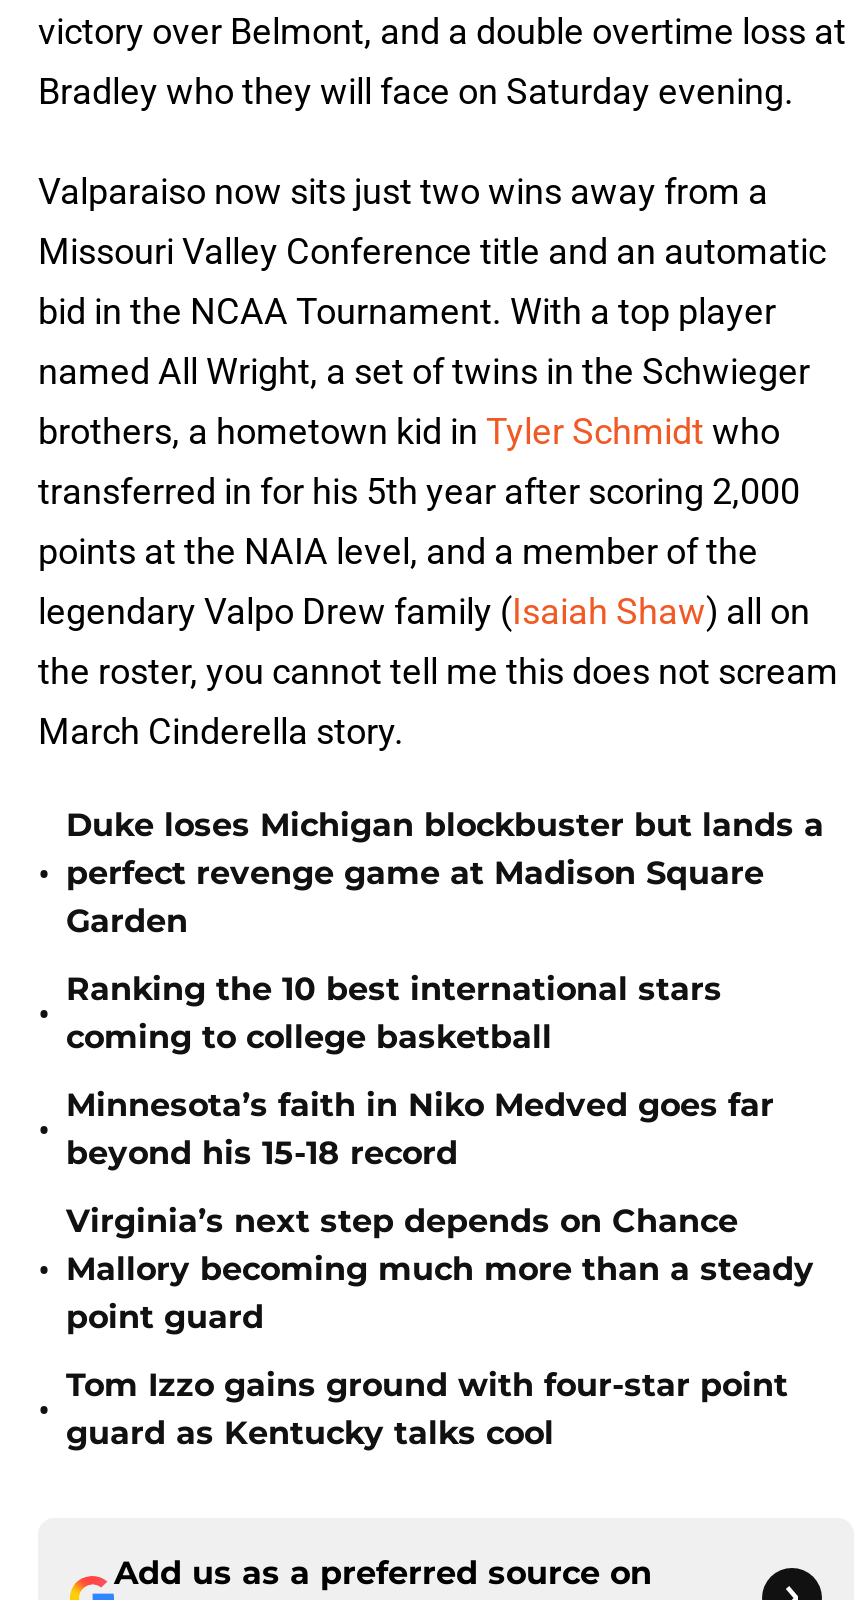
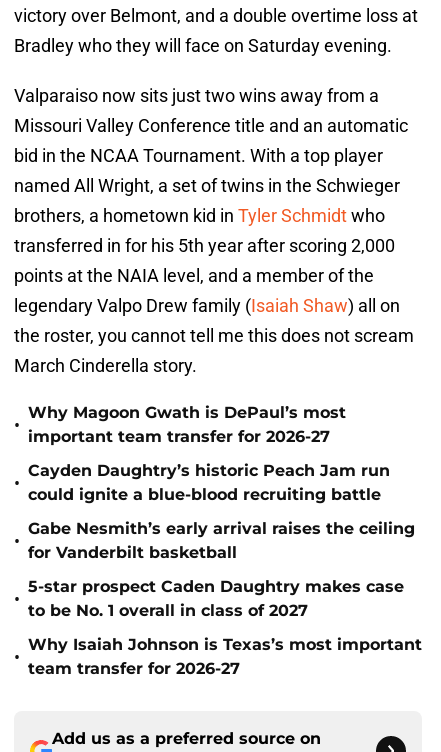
- Duke loses Michigan blockbuster but lands a
- perfect revenge game at Madison Square
- Garden
+ Why Magoon Gwath is DePaul’s most
+ important team transfer for 2026-27

- Ranking the 10 best international stars
- coming to college basketball
+ Cayden Daughtry’s historic Peach Jam run
+ could ignite a blue-blood recruiting battle

- Minnesota’s faith in Niko Medved goes far
- beyond his 15-18 record
+ Gabe Nesmith’s early arrival raises the ceiling
+ for Vanderbilt basketball

- Virginia’s next step depends on Chance
- Mallory becoming much more than a steady
- point guard
+ 5-star prospect Caden Daughtry makes case
+ to be No. 1 overall in class of 2027

- Tom Izzo gains ground with four-star point
- guard as Kentucky talks cool
+ Why Isaiah Johnson is Texas’s most important
+ team transfer for 2026-27
